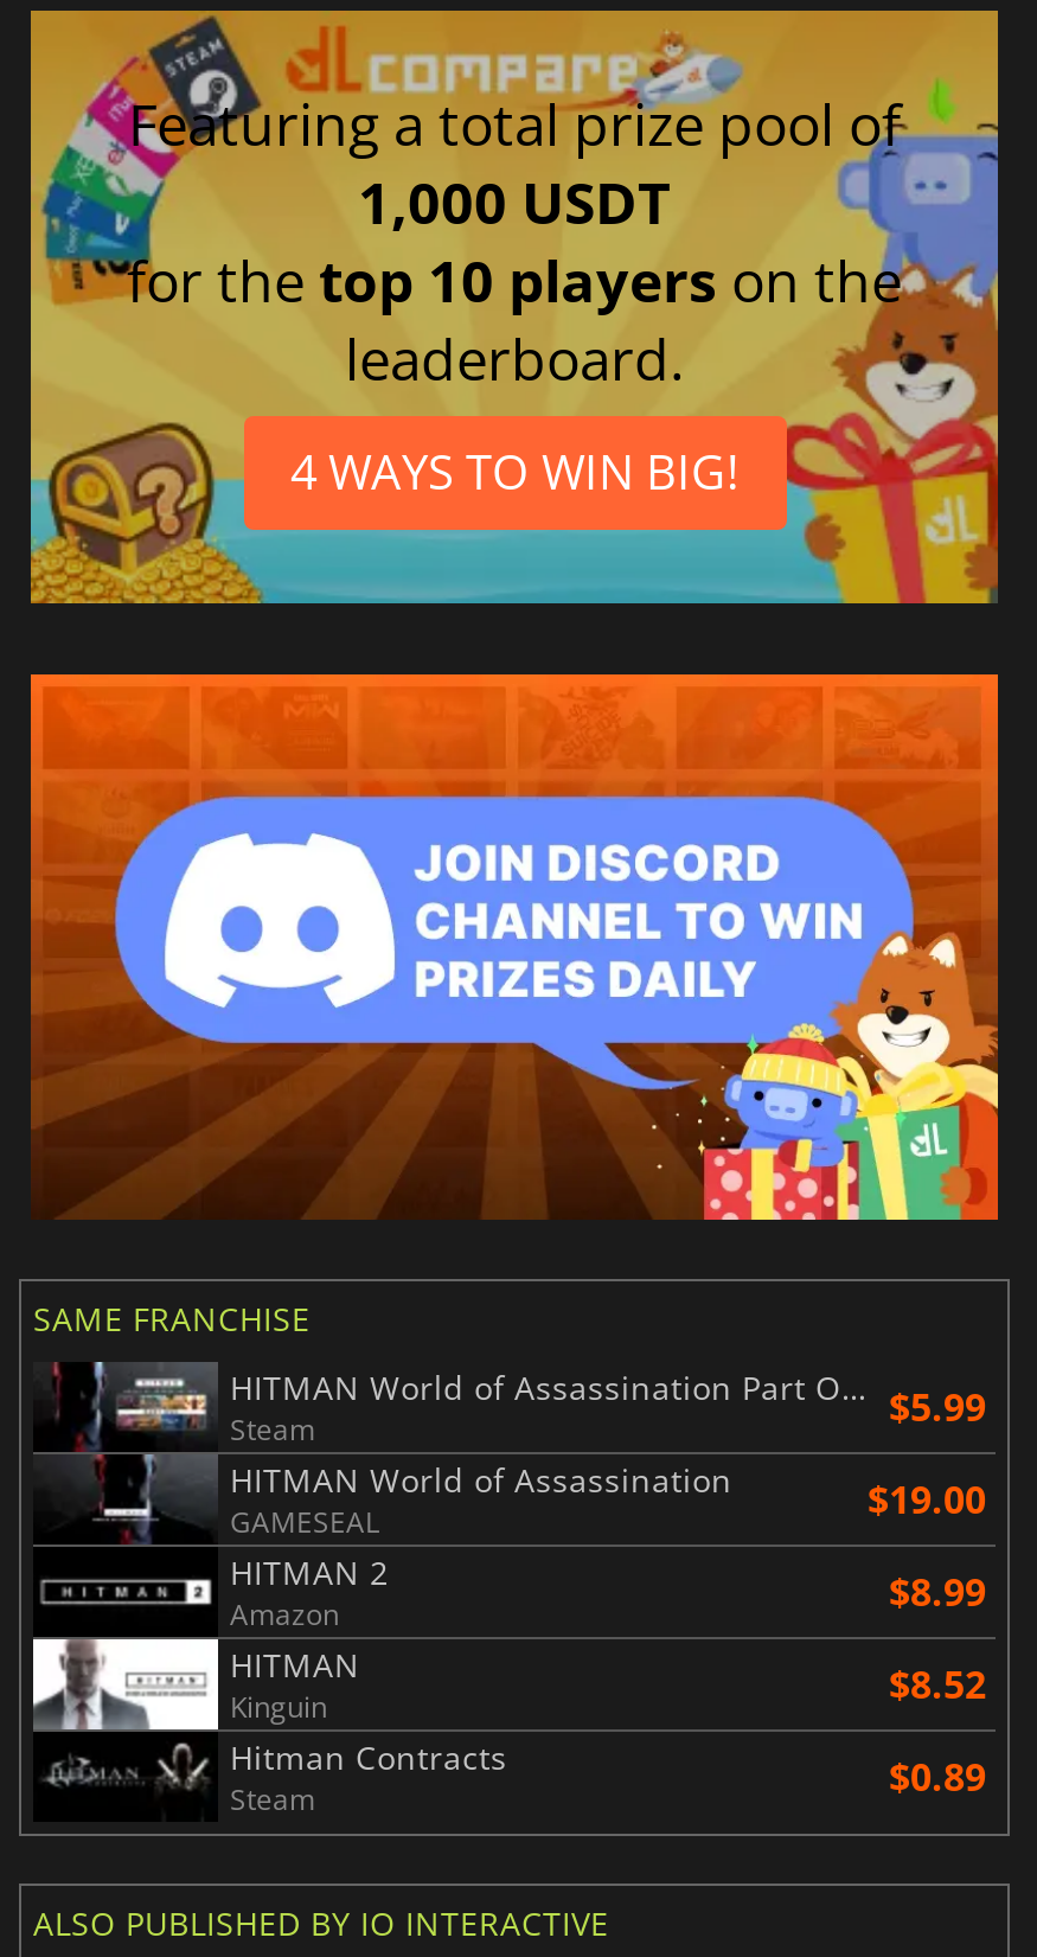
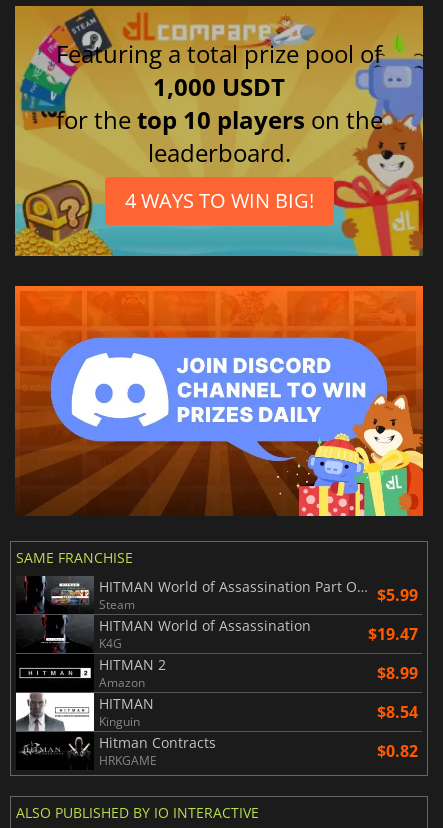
- GAMESEAL
- $19.00
+ K4G
+ $19.47

- $8.52
+ $8.54

- Steam
- $0.89
+ HRKGAME
+ $0.82
